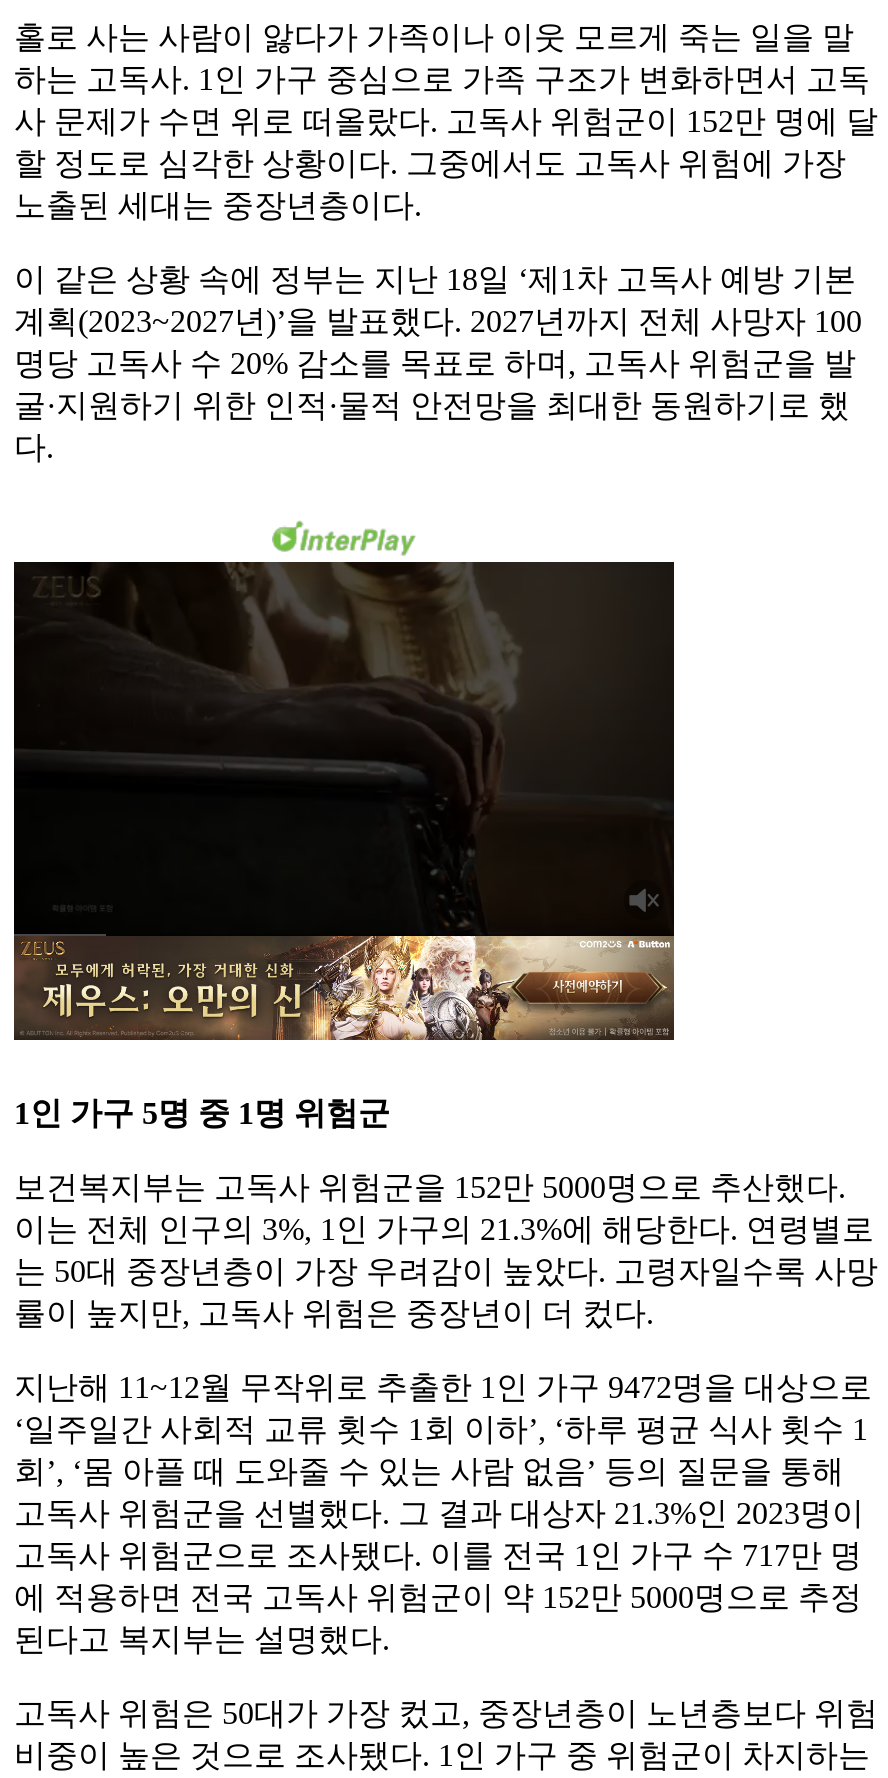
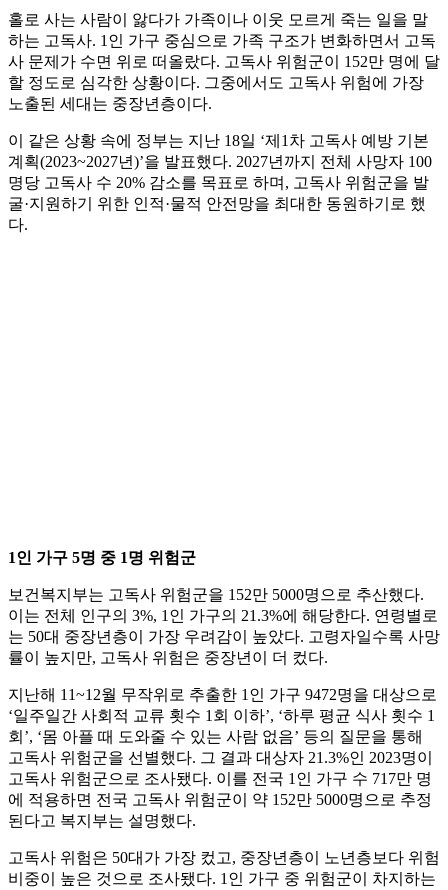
- [image]
